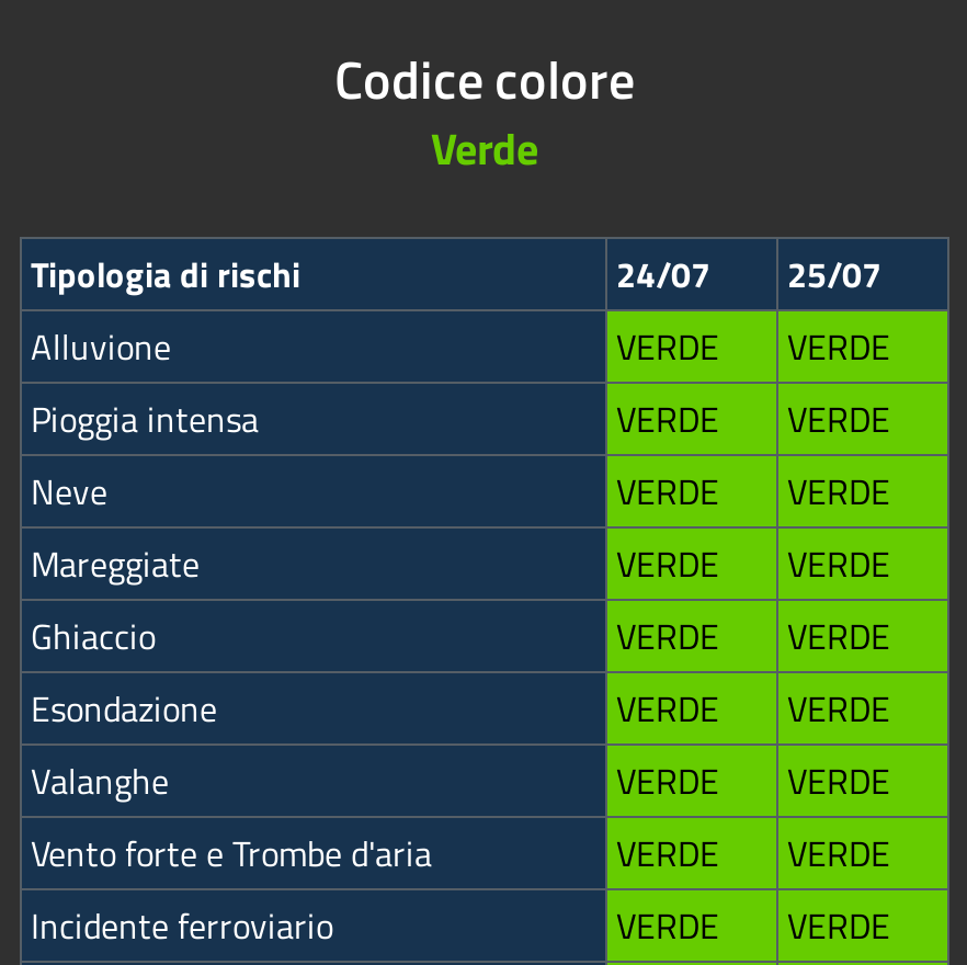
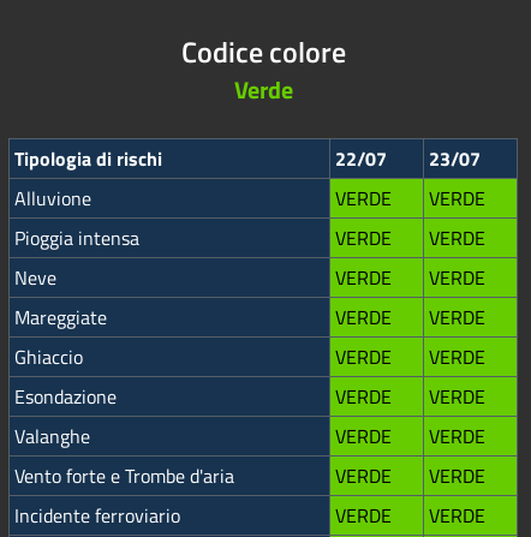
- 24/07
+ 22/07

- 25/07
+ 23/07
